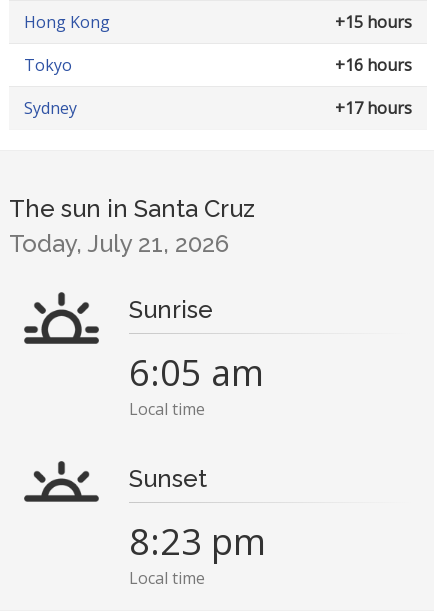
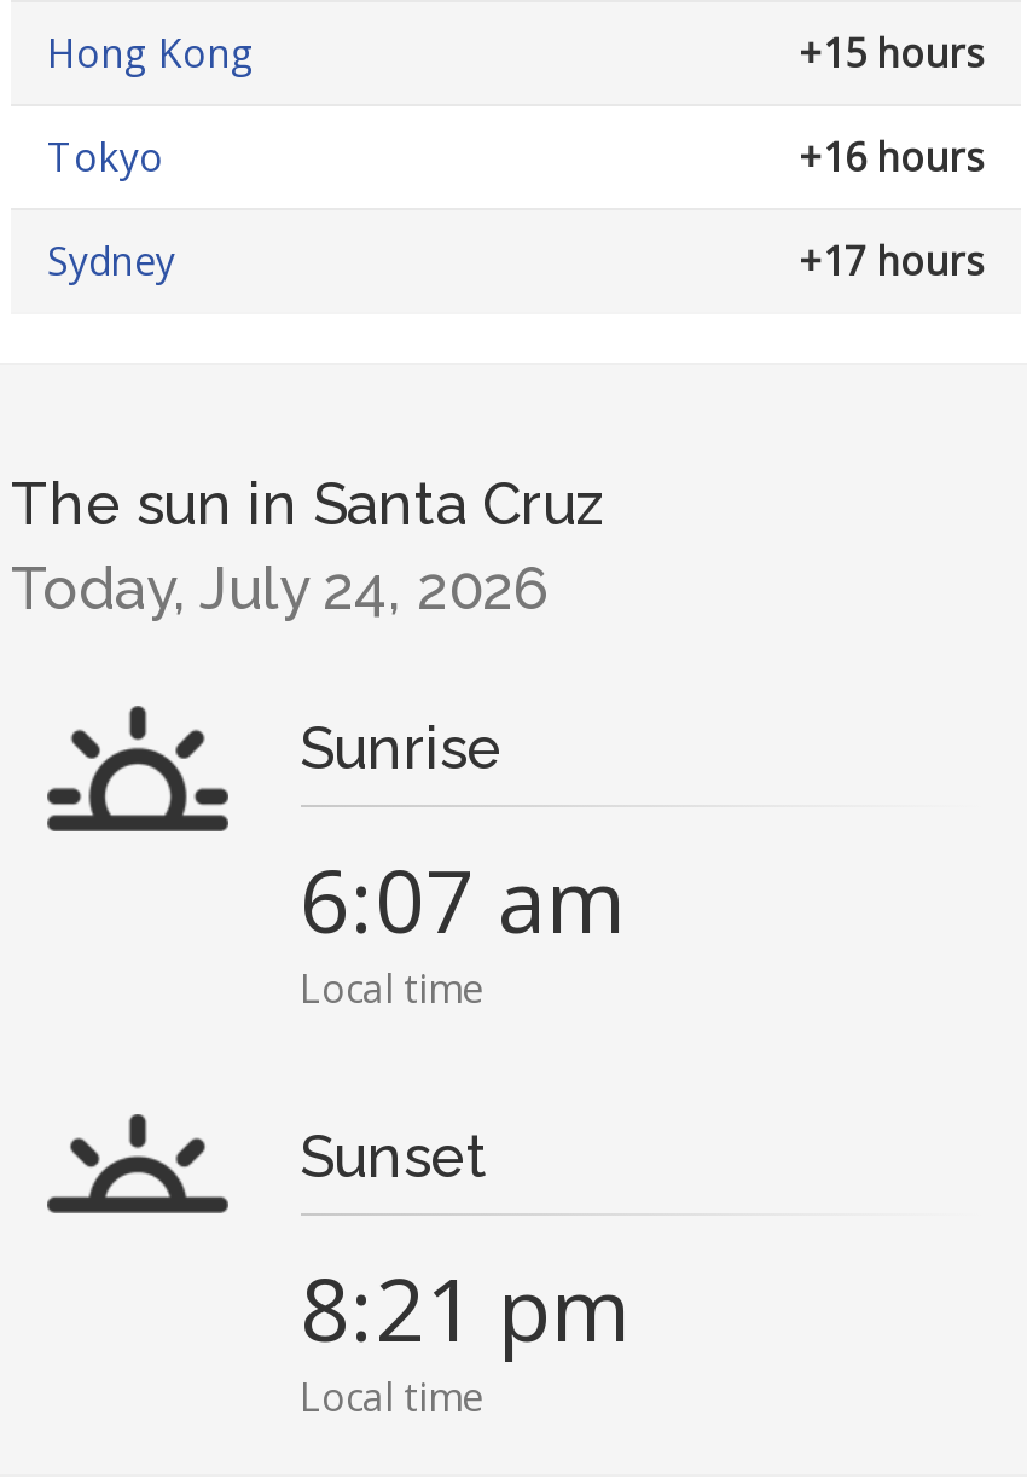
- Today, July 21, 2026
+ Today, July 24, 2026

- 6:05 am
+ 6:07 am

- 8:23 pm
+ 8:21 pm
